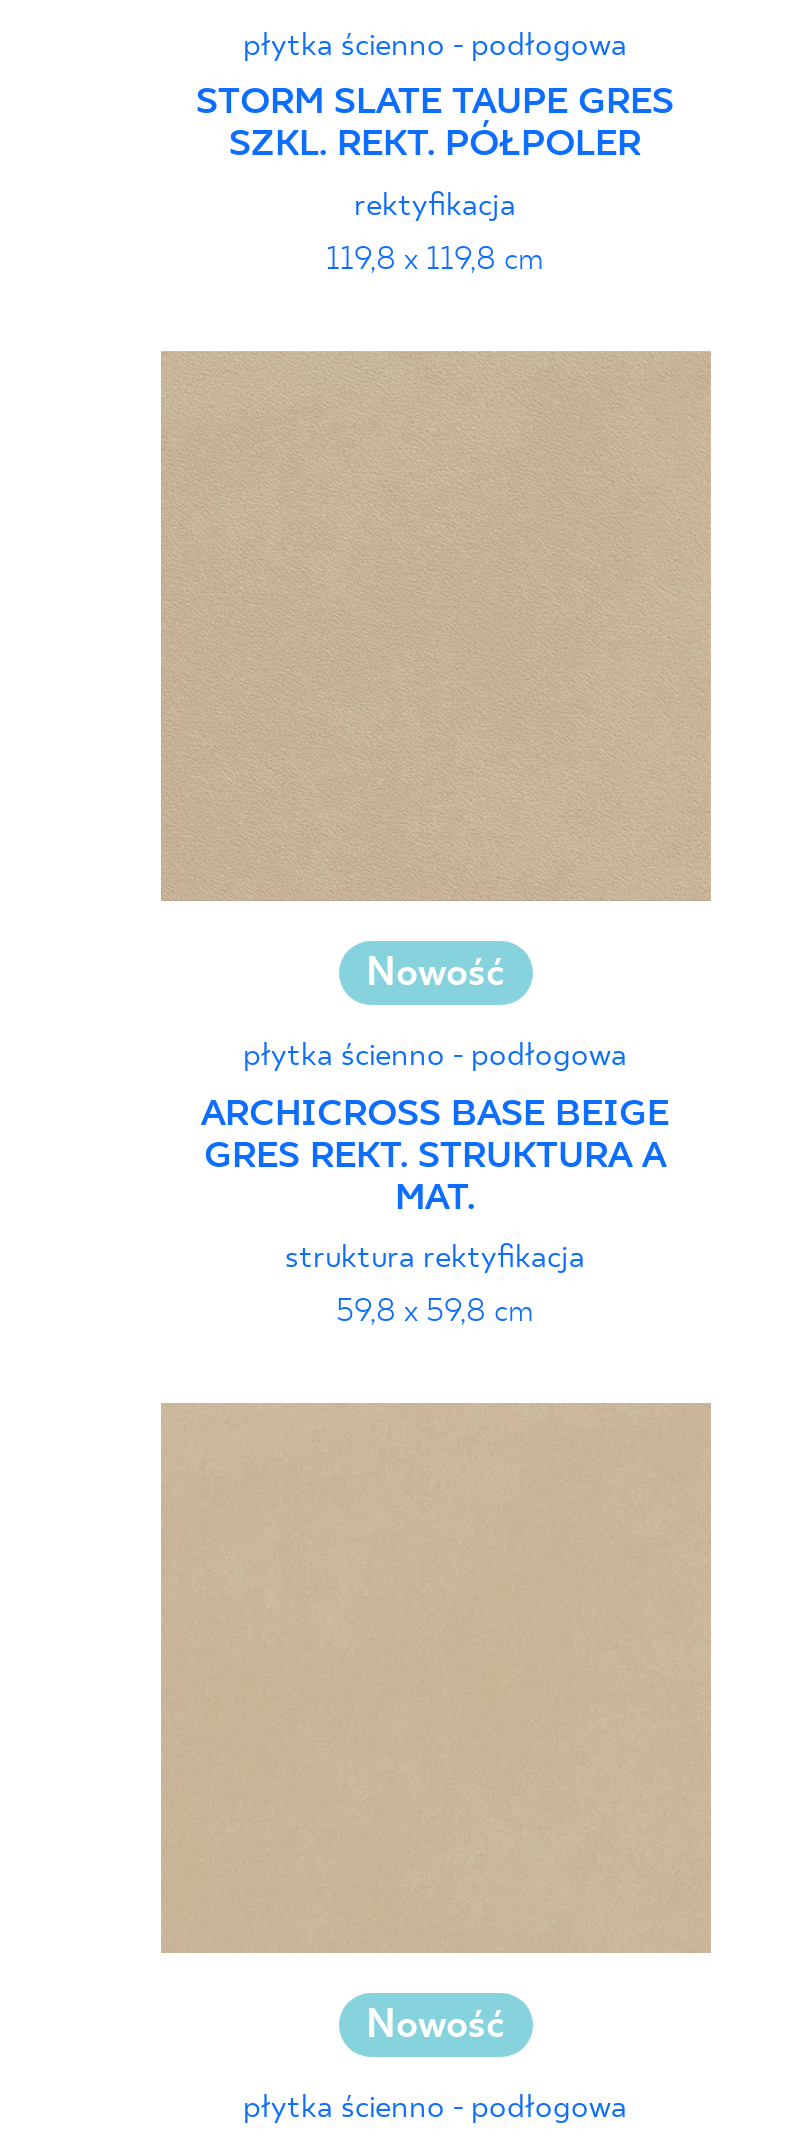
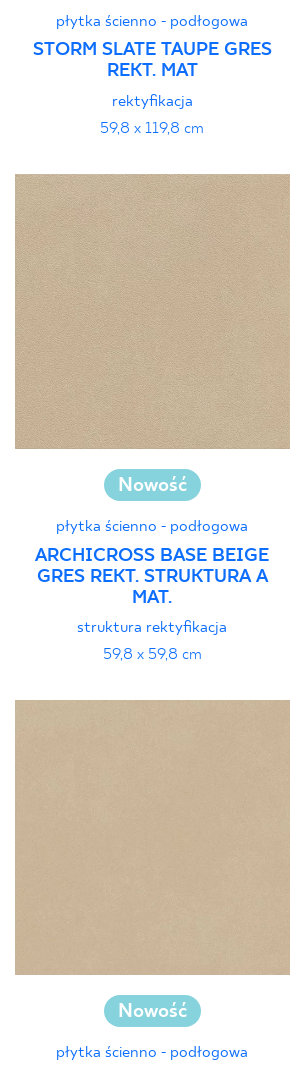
- SZKL. REKT. PÓŁPOLER
+ REKT. MAT

- 119,8 x 119,8 cm
+ 59,8 x 119,8 cm
